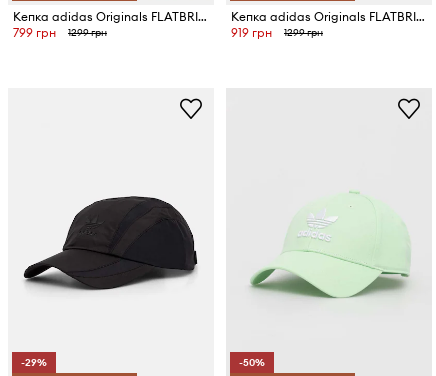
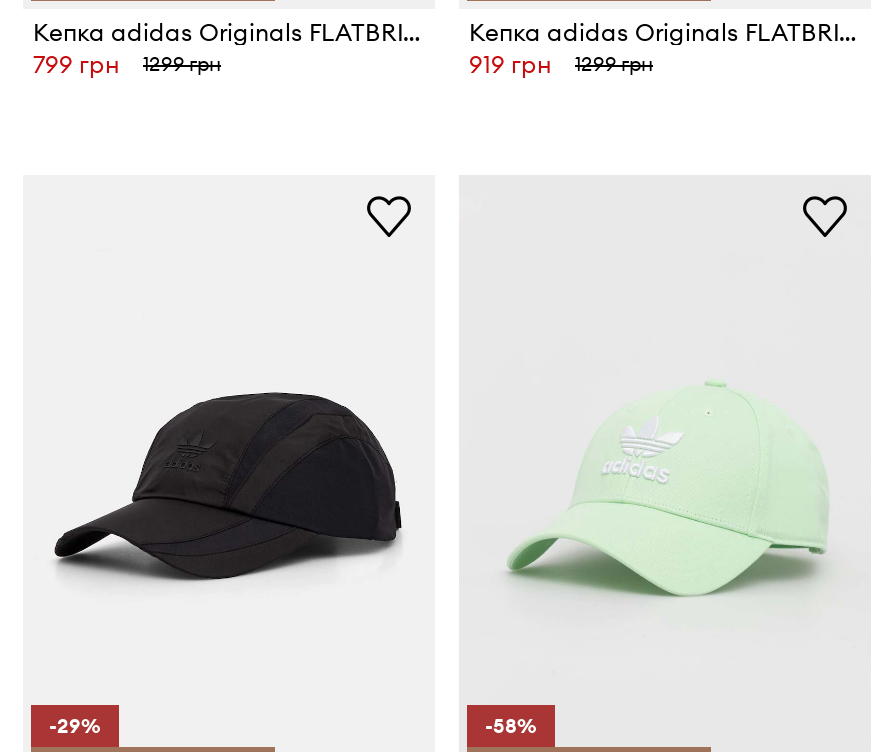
- -50%
+ -58%
